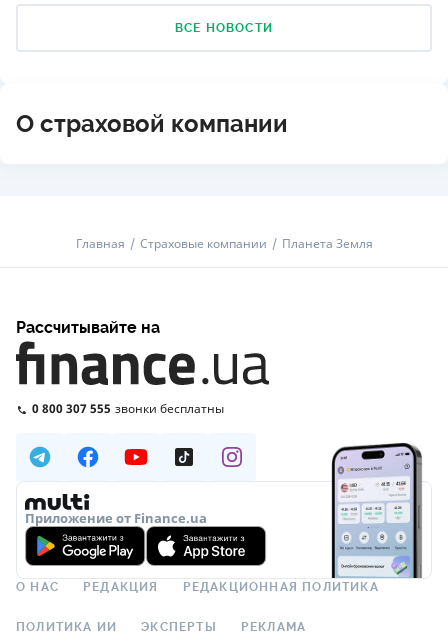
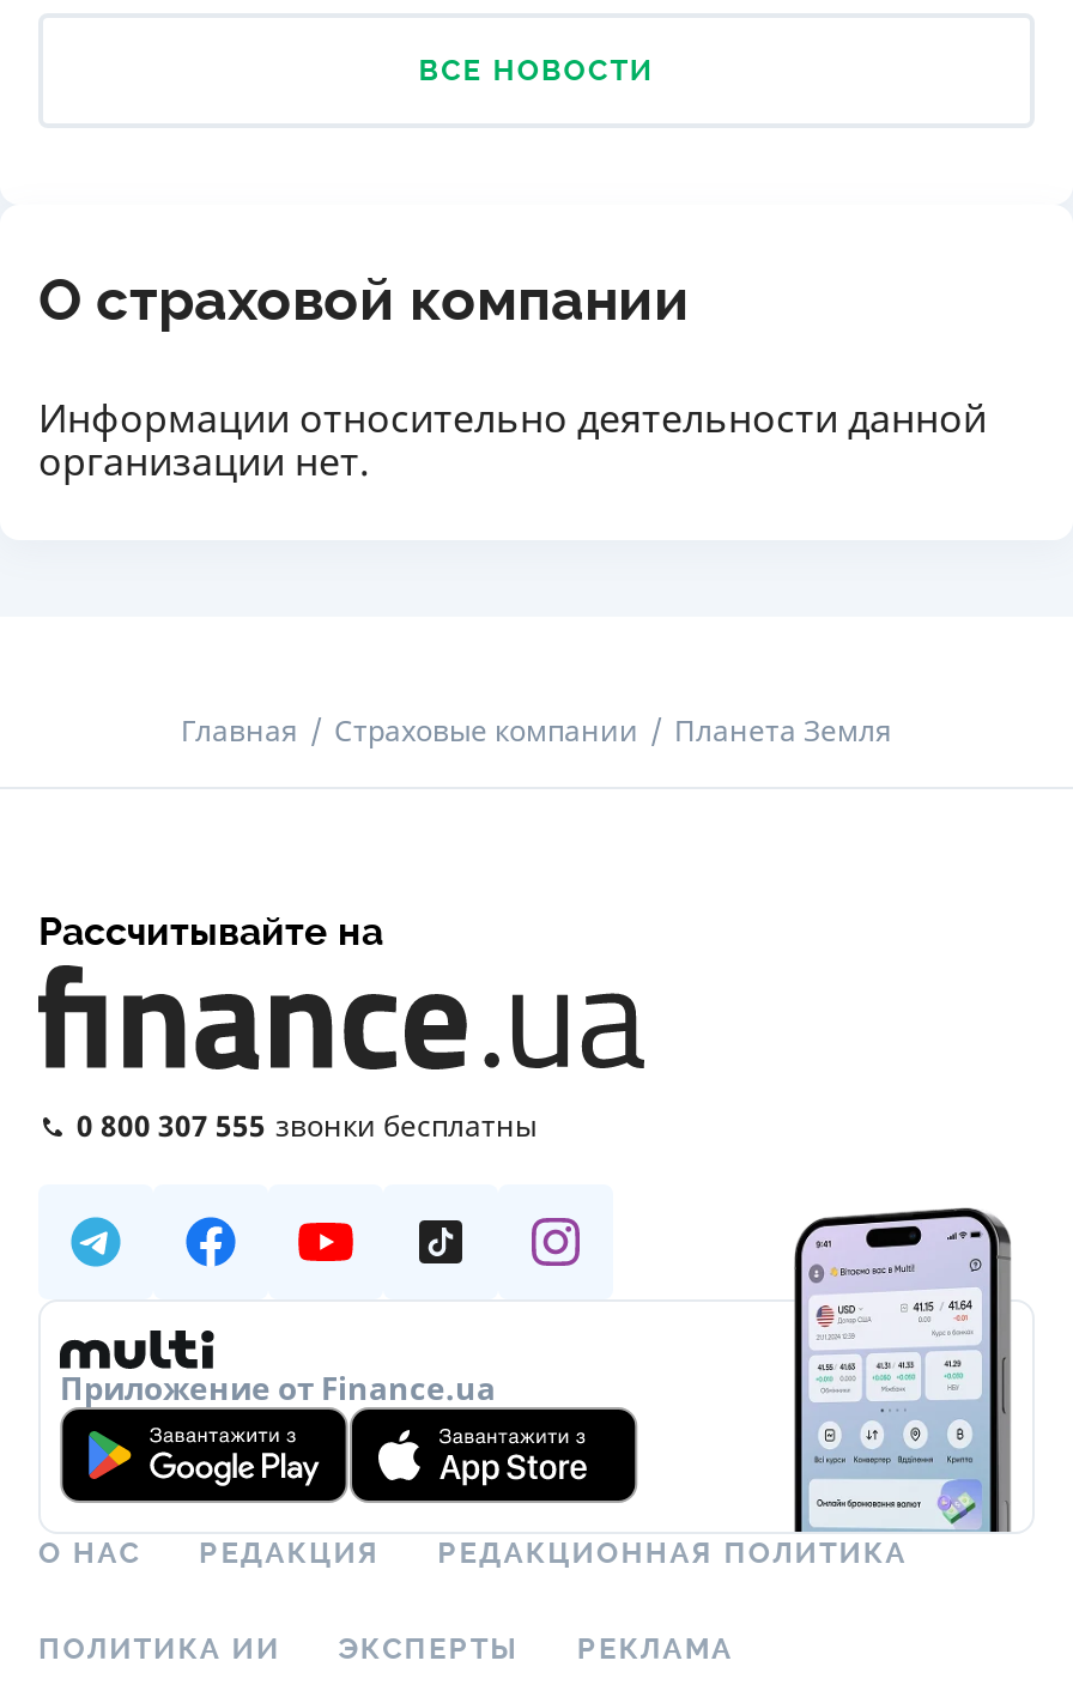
+ Информации относительно деятельности данной
+ организации нет.
